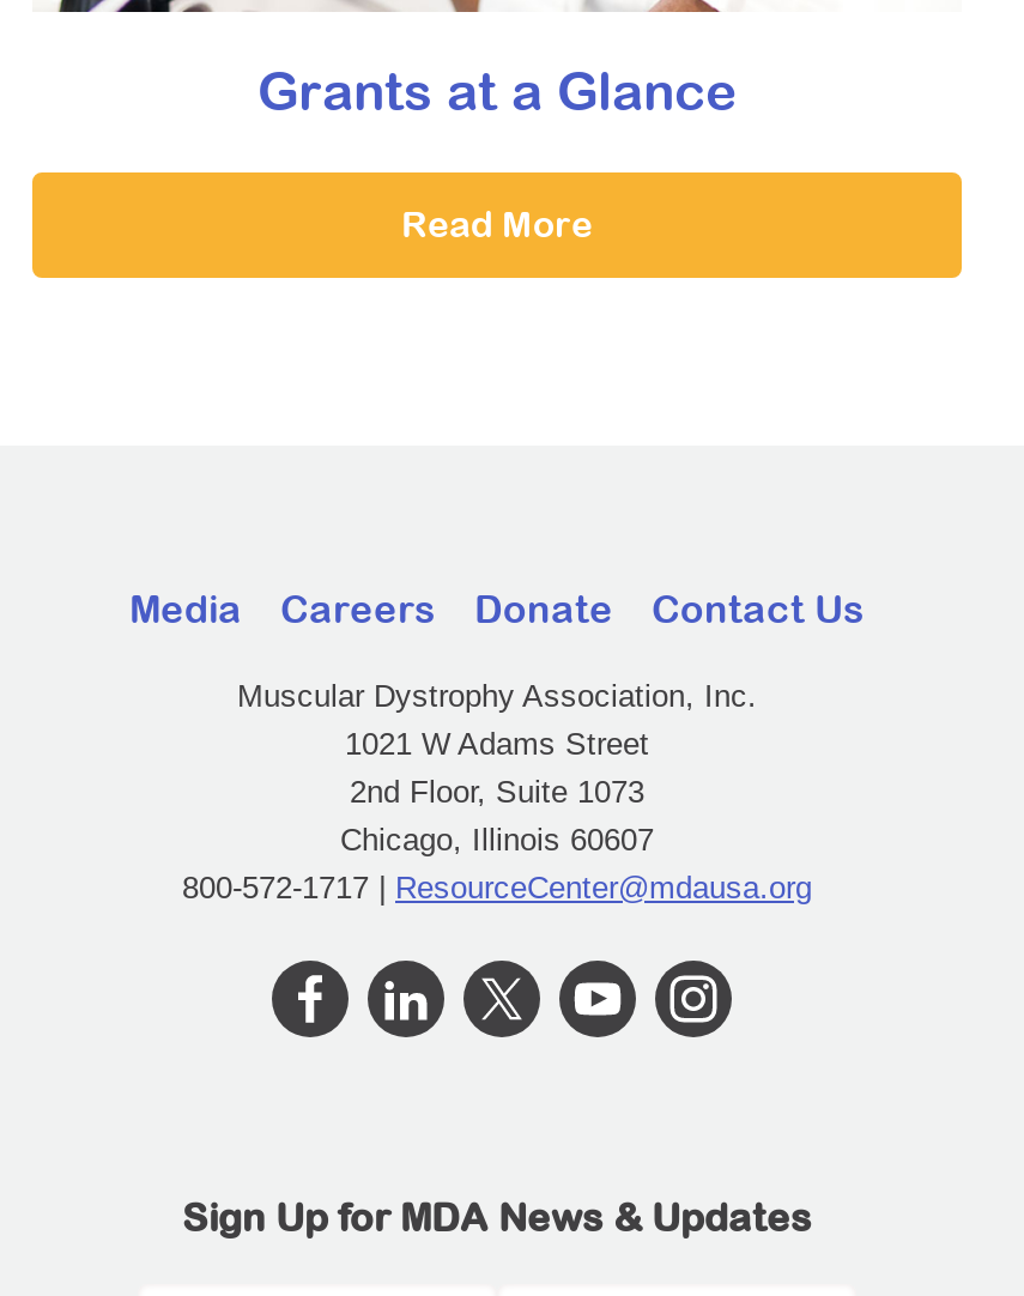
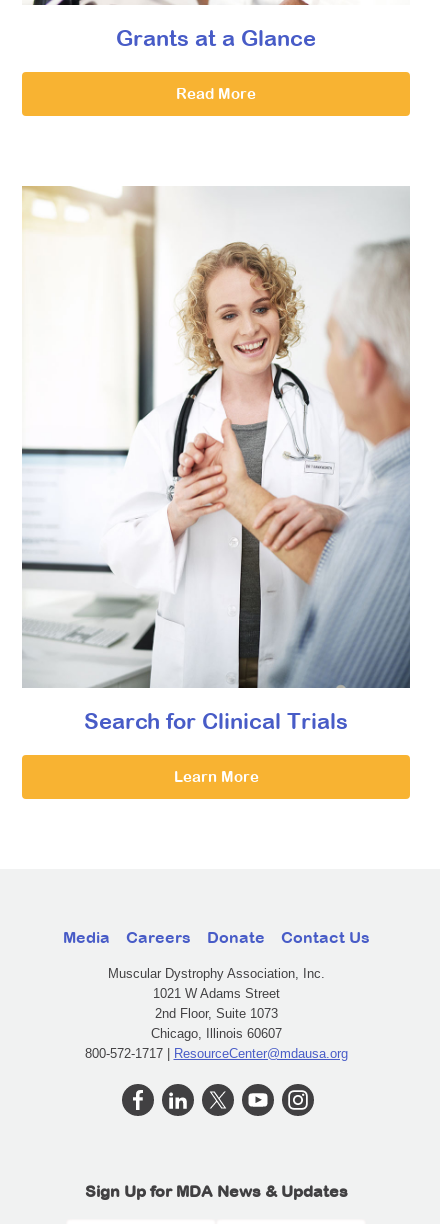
+ [image]
+ Search for Clinical Trials
+ Learn More
